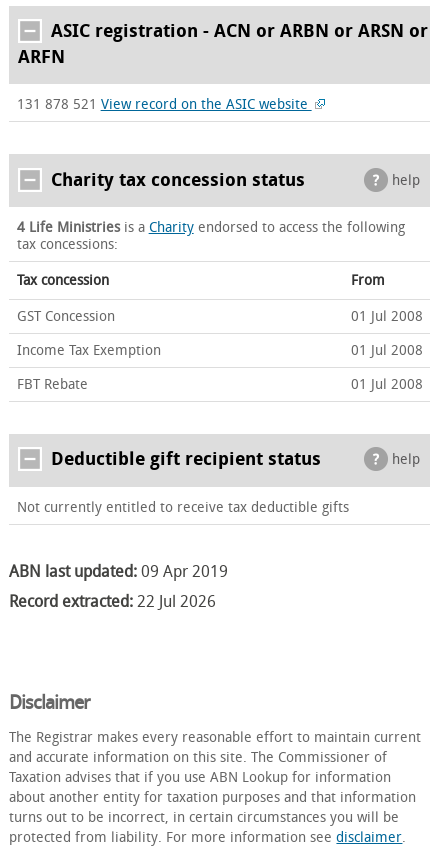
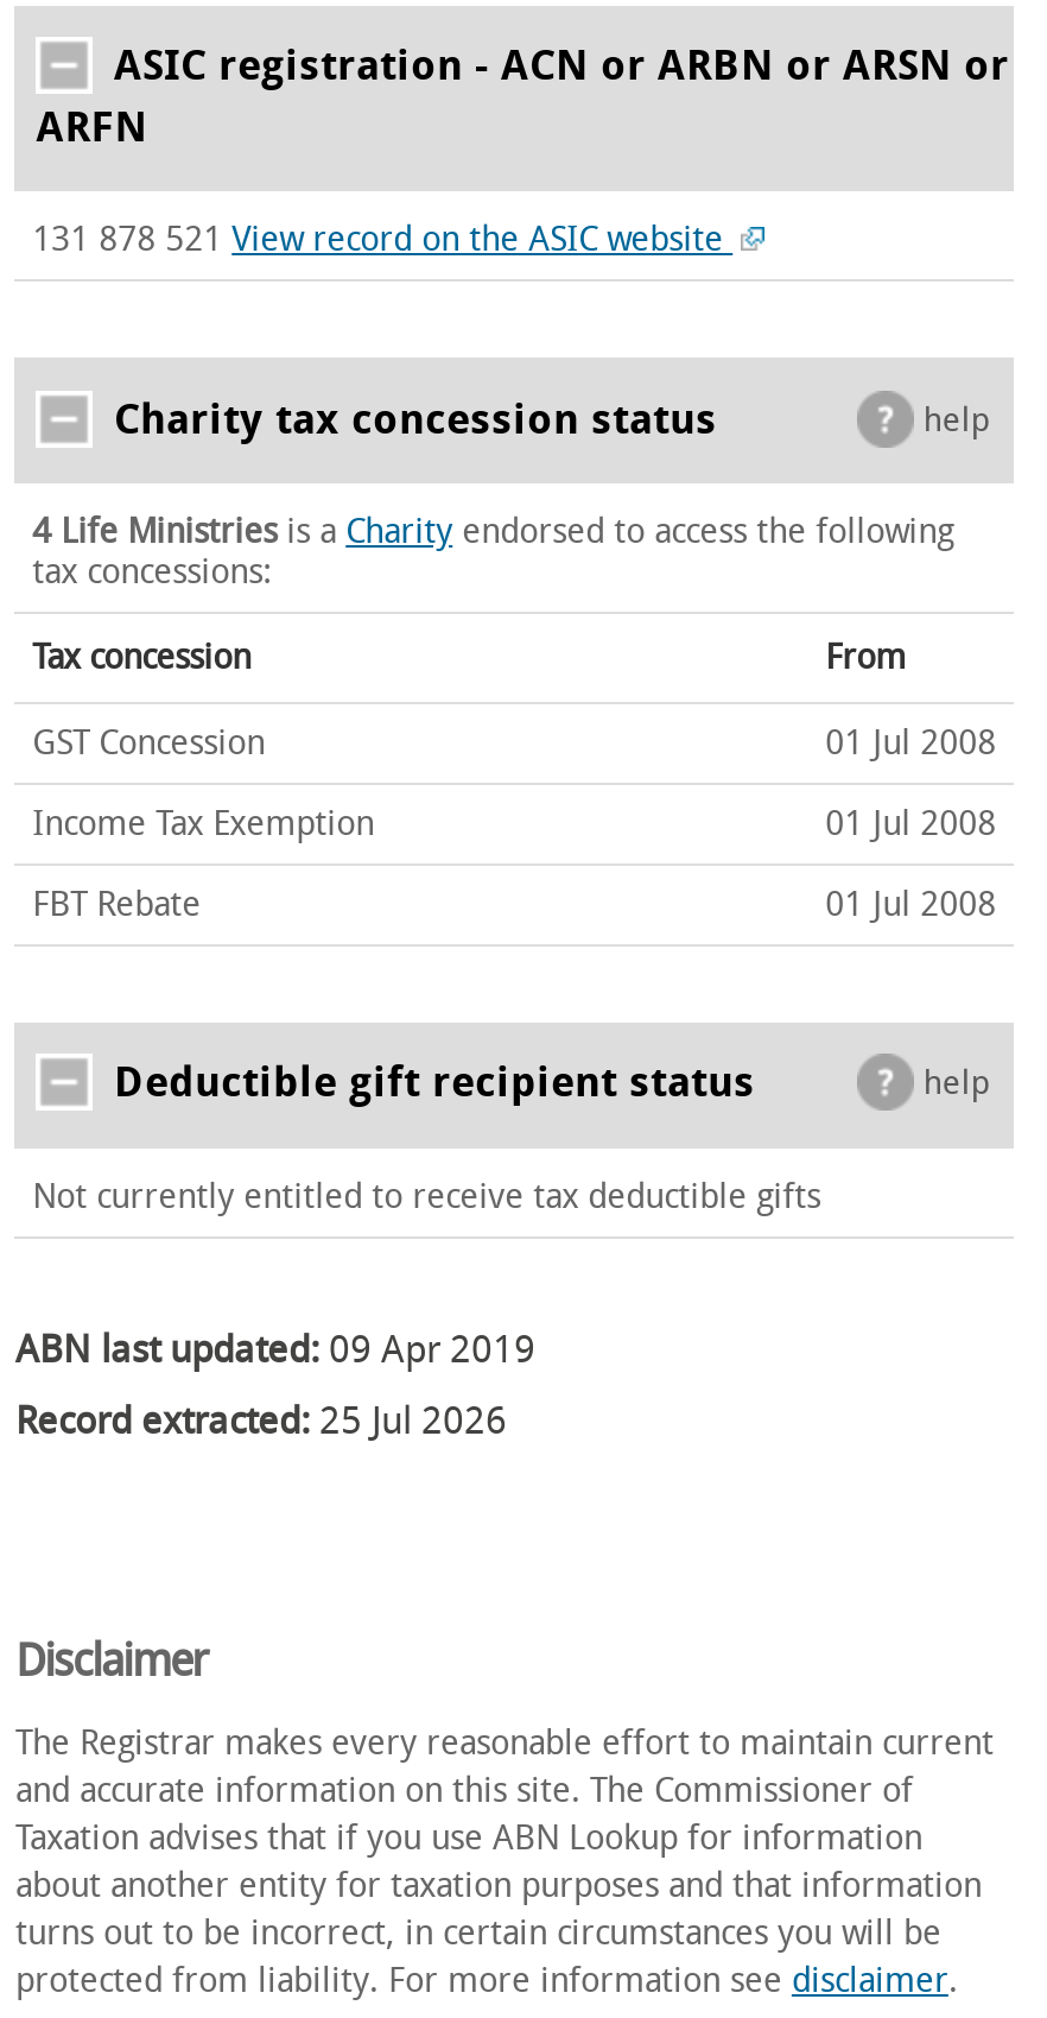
- Record extracted: 22 Jul 2026
+ Record extracted: 25 Jul 2026
